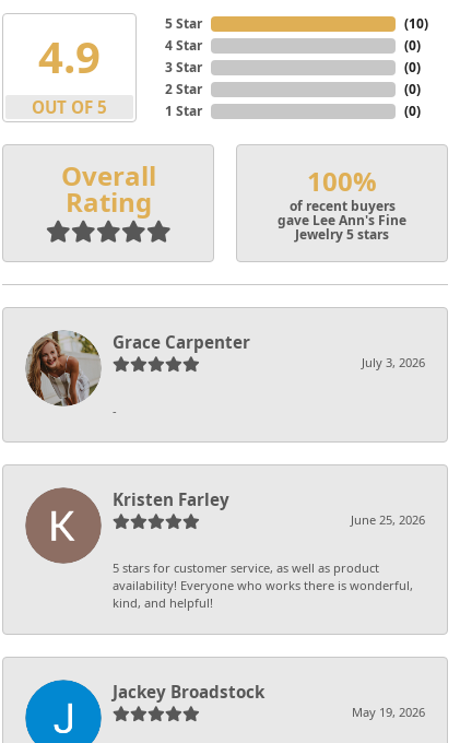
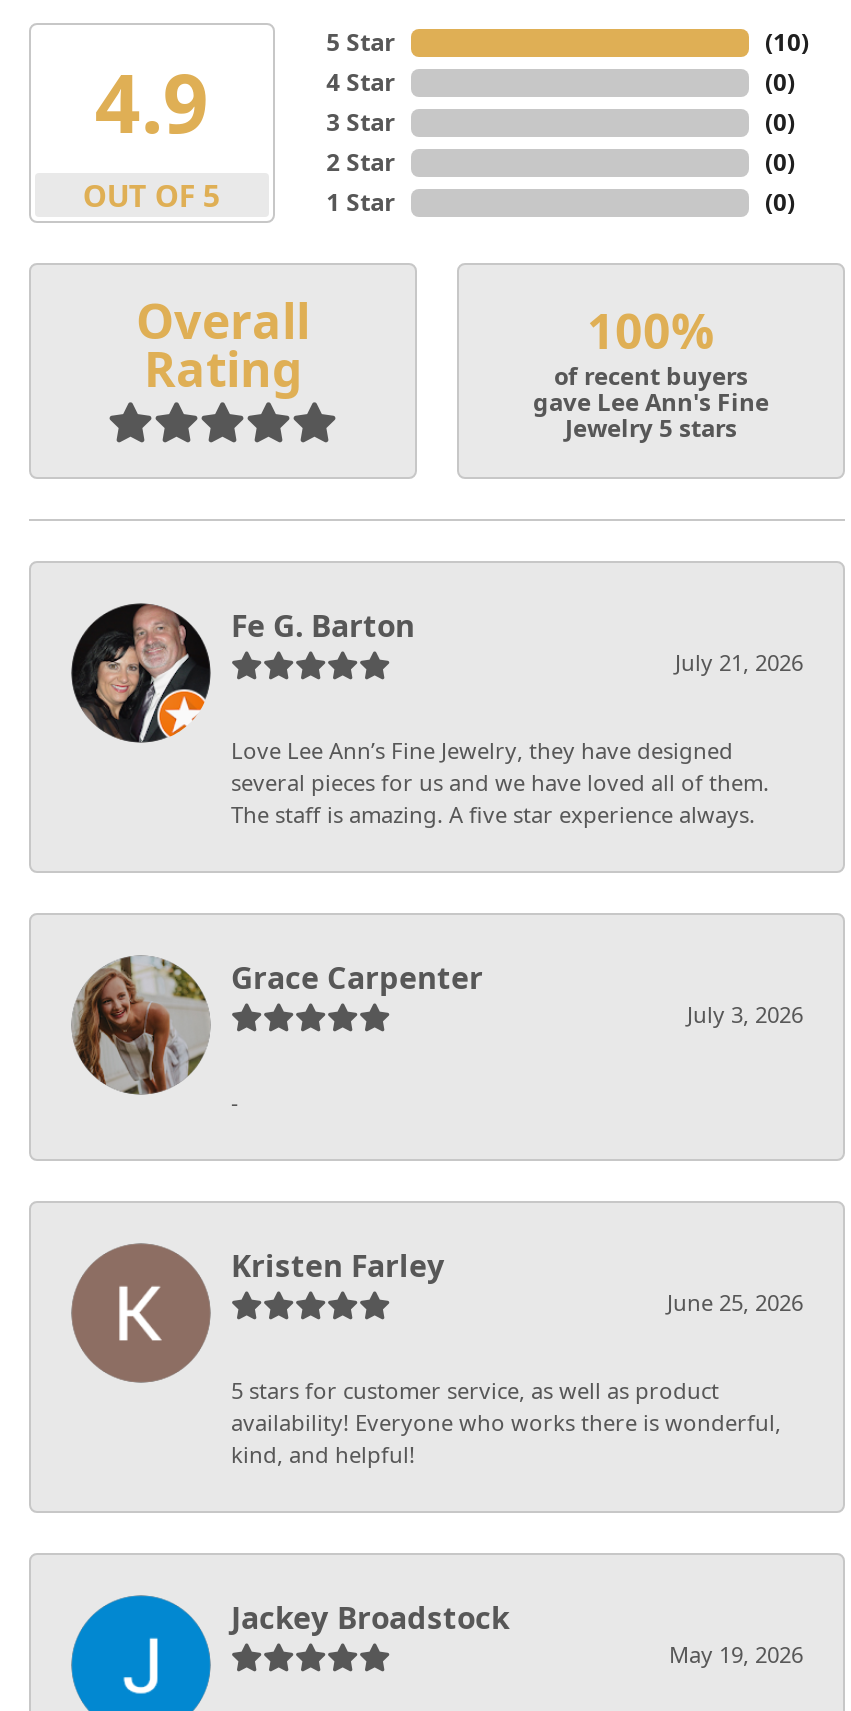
+ [image]
+ Fe G. Barton
+ July 21, 2026
+ Love Lee Ann’s Fine Jewelry, they have designed
+ several pieces for us and we have loved all of them.
+ The staff is amazing. A five star experience always.
